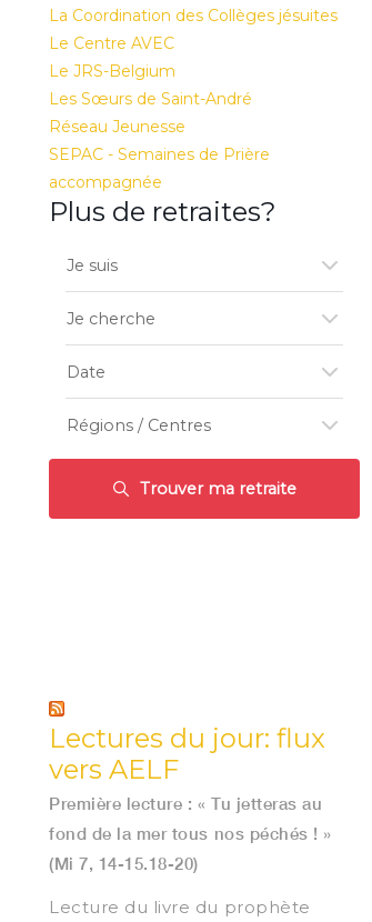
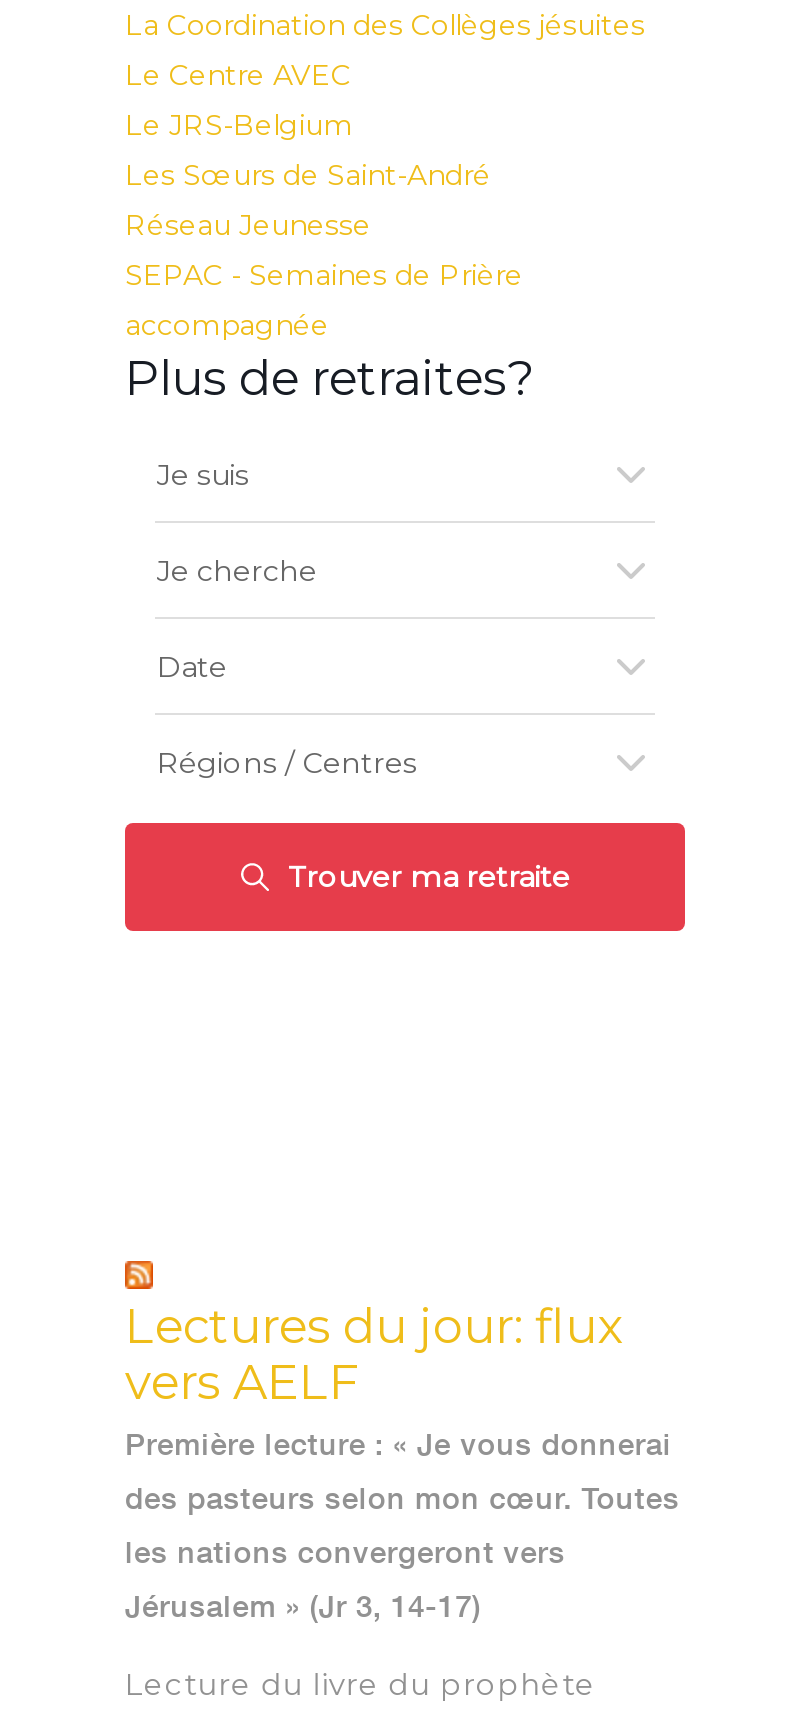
- Première lecture : « Tu jetteras au
- fond de la mer tous nos péchés ! »
- (Mi 7, 14-15.18-20)
+ Première lecture : « Je vous donnerai
+ des pasteurs selon mon cœur. Toutes
+ les nations convergeront vers
+ Jérusalem » (Jr 3, 14-17)
